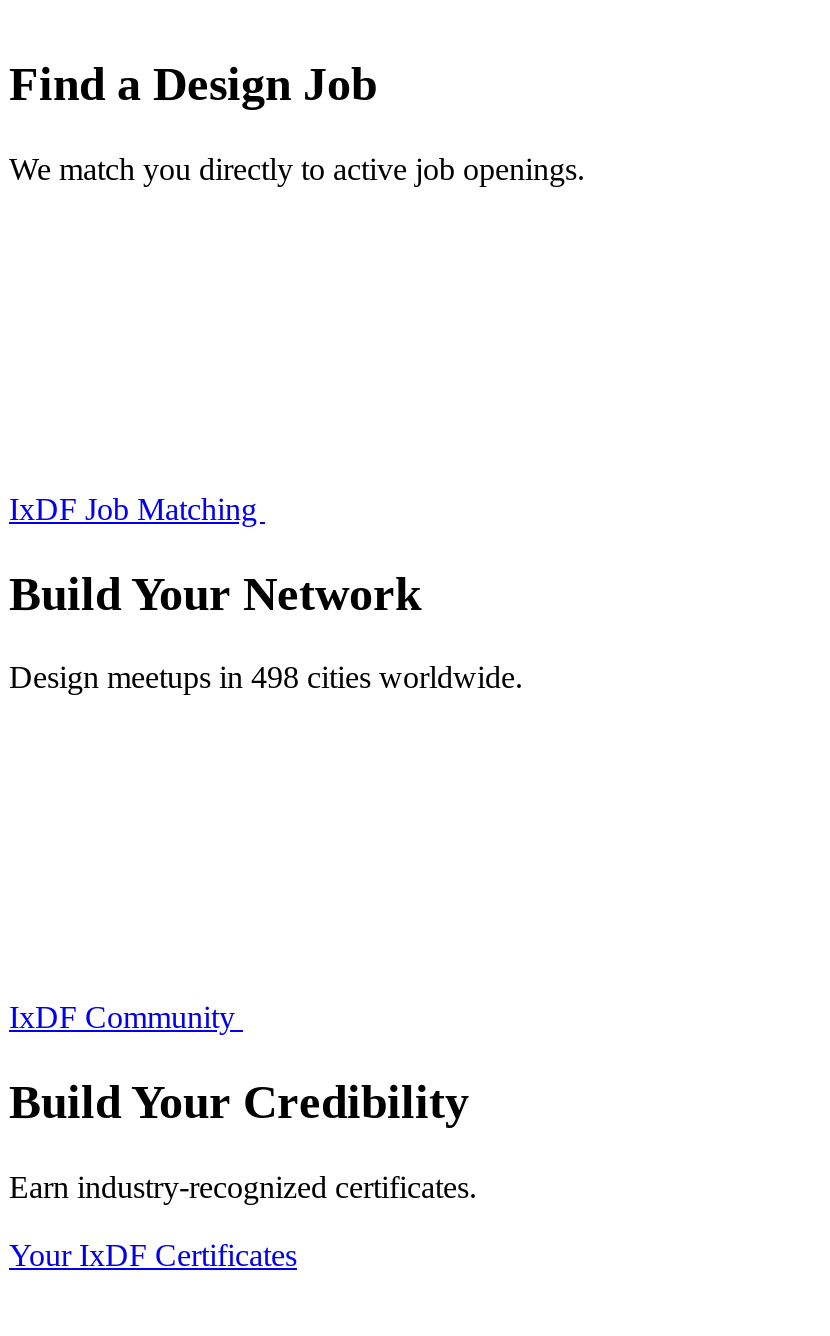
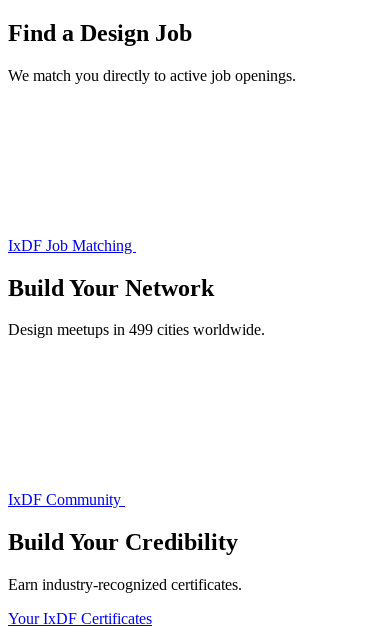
- Design meetups in 498 cities worldwide.
+ Design meetups in 499 cities worldwide.
